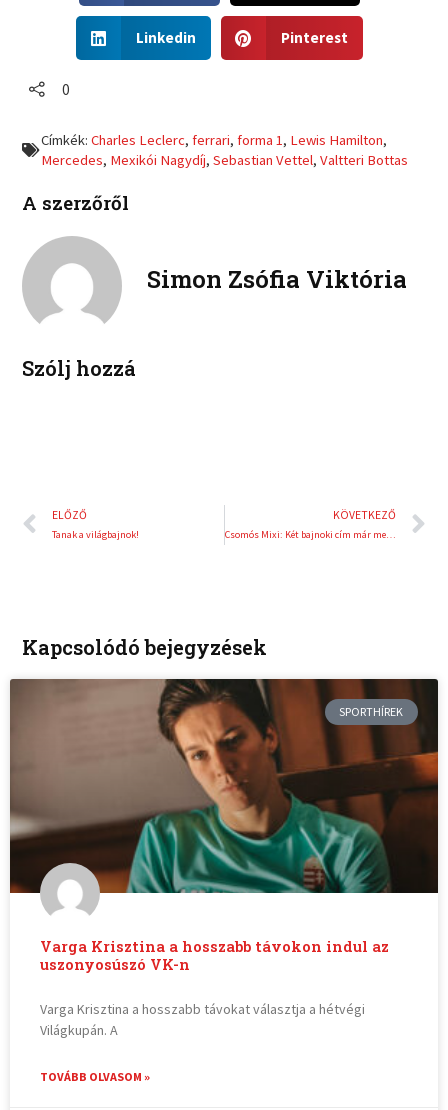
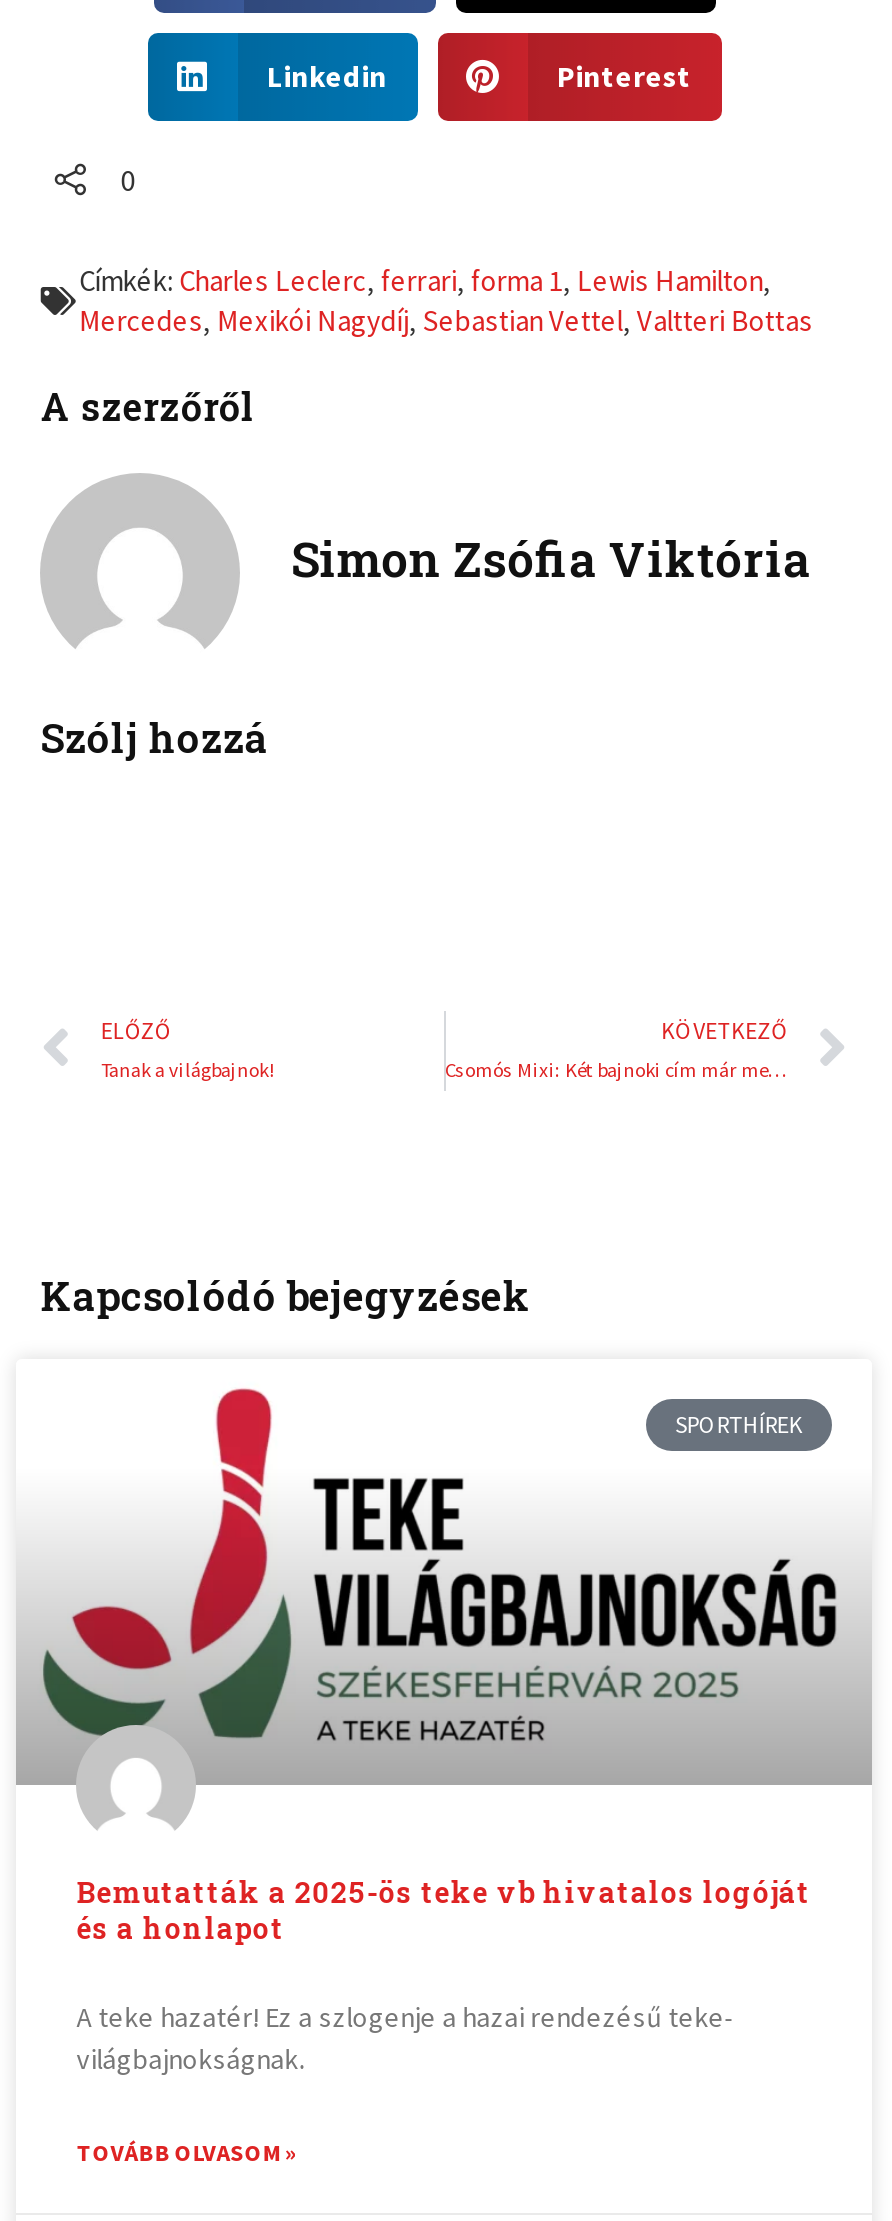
- [image]
+ [image]

- Varga Krisztina a hosszabb távokon indul az
- uszonyosúszó VK-n
+ Bemutatták a 2025-ös teke vb hivatalos logóját
+ és a honlapot

- Varga Krisztina a hosszabb távokat választja a hétvégi
- Világkupán. A
+ A teke hazatér! Ez a szlogenje a hazai rendezésű teke-
+ világbajnokságnak.
